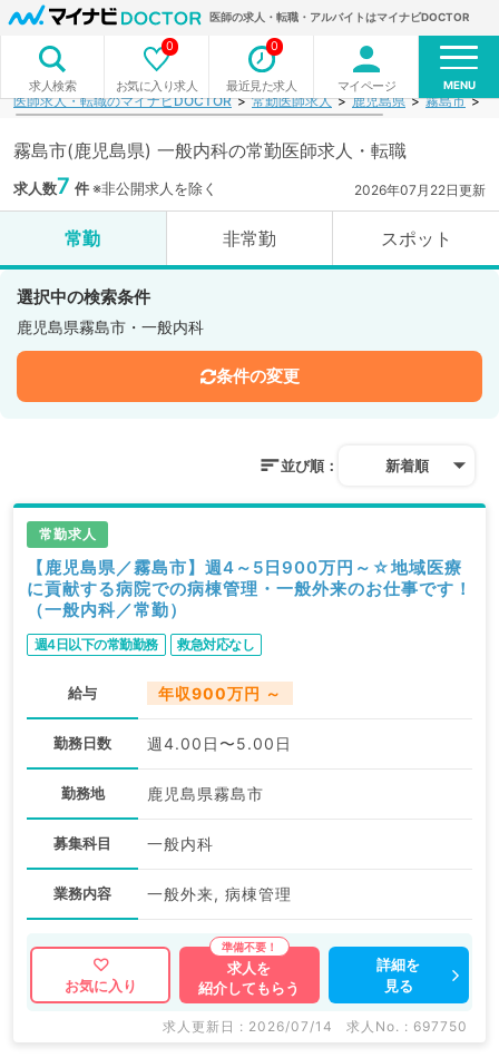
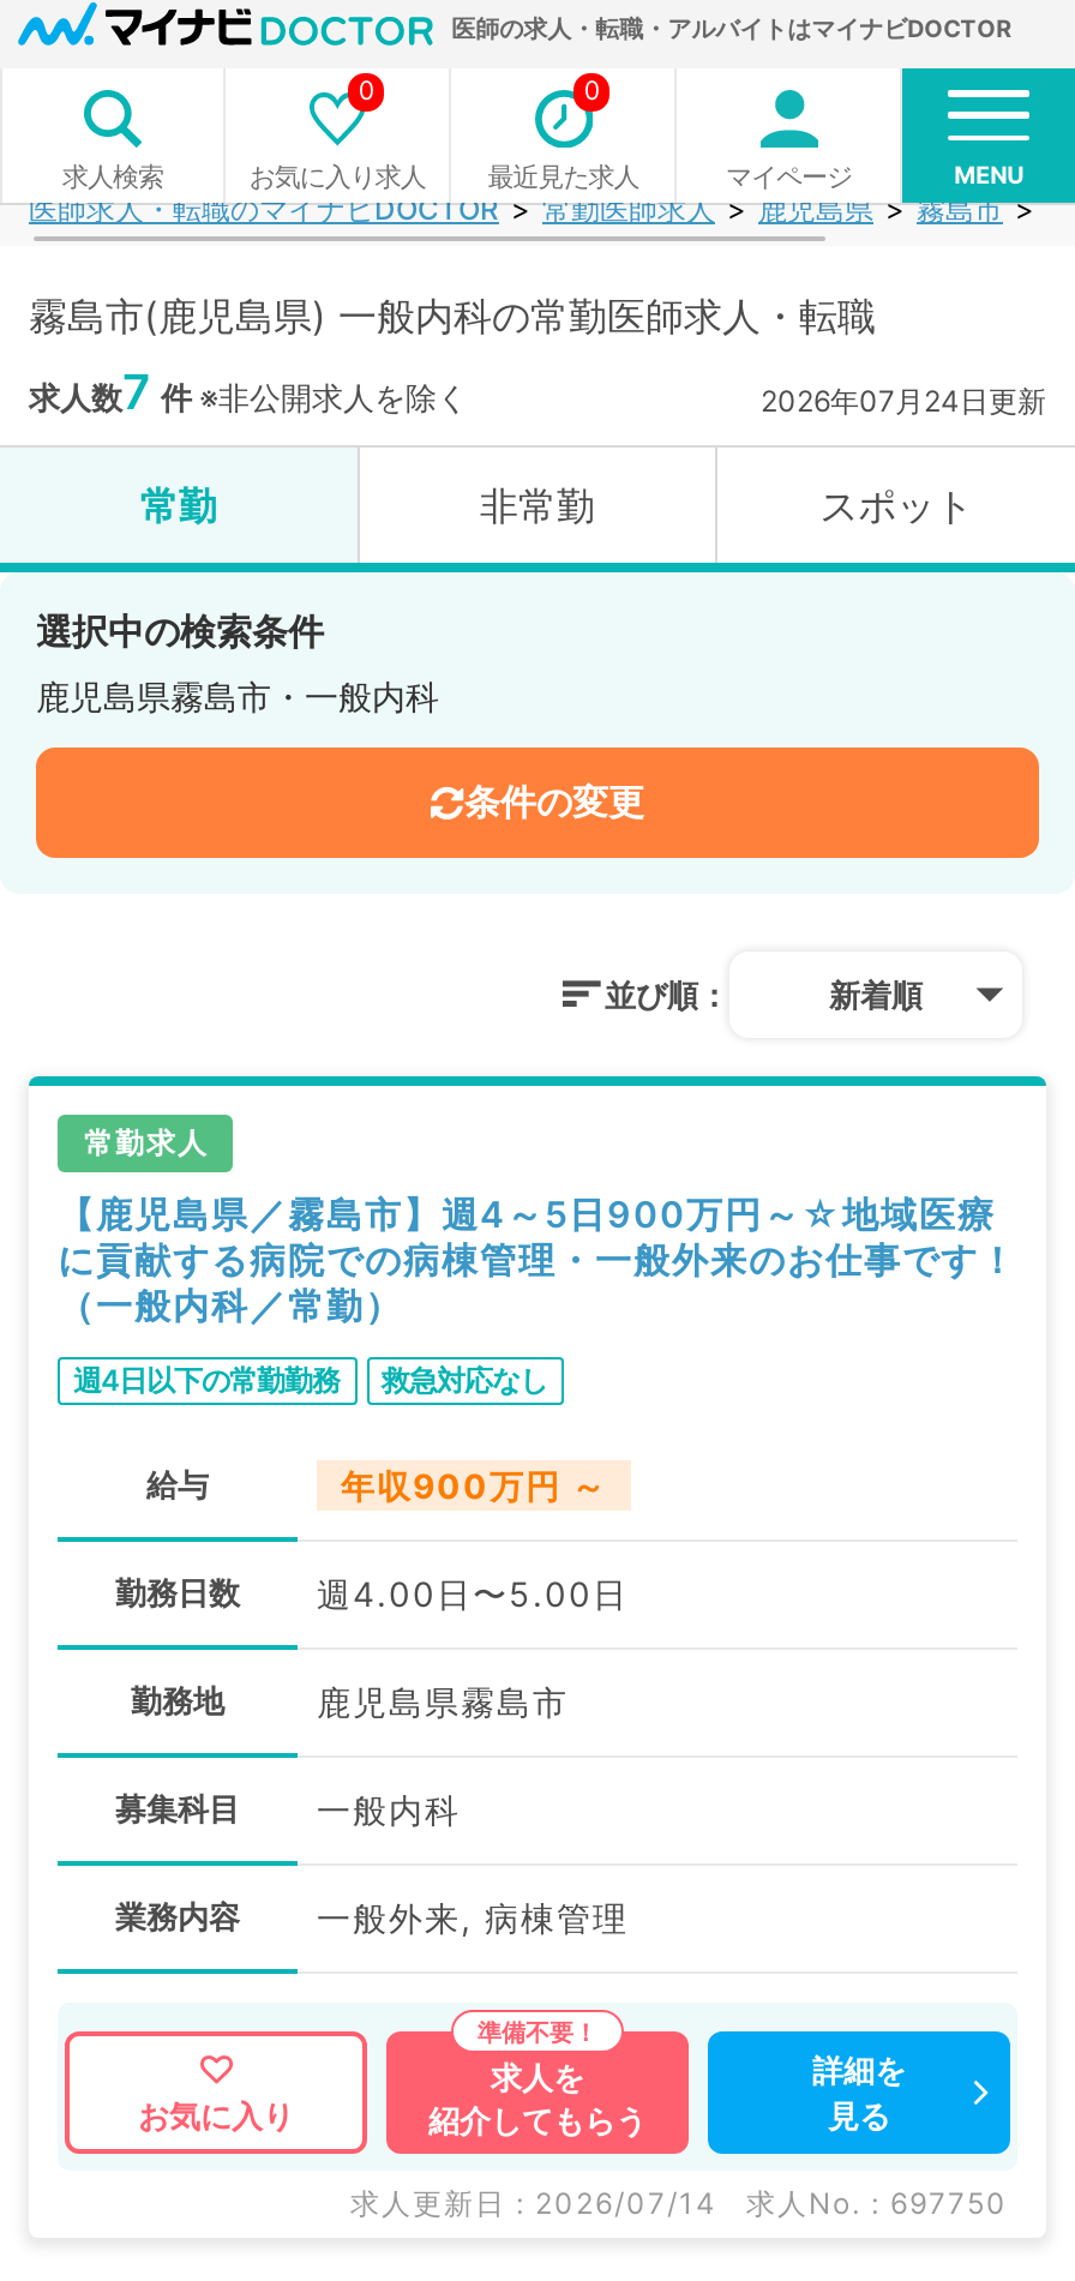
- 2026年07月22日更新
+ 2026年07月24日更新
